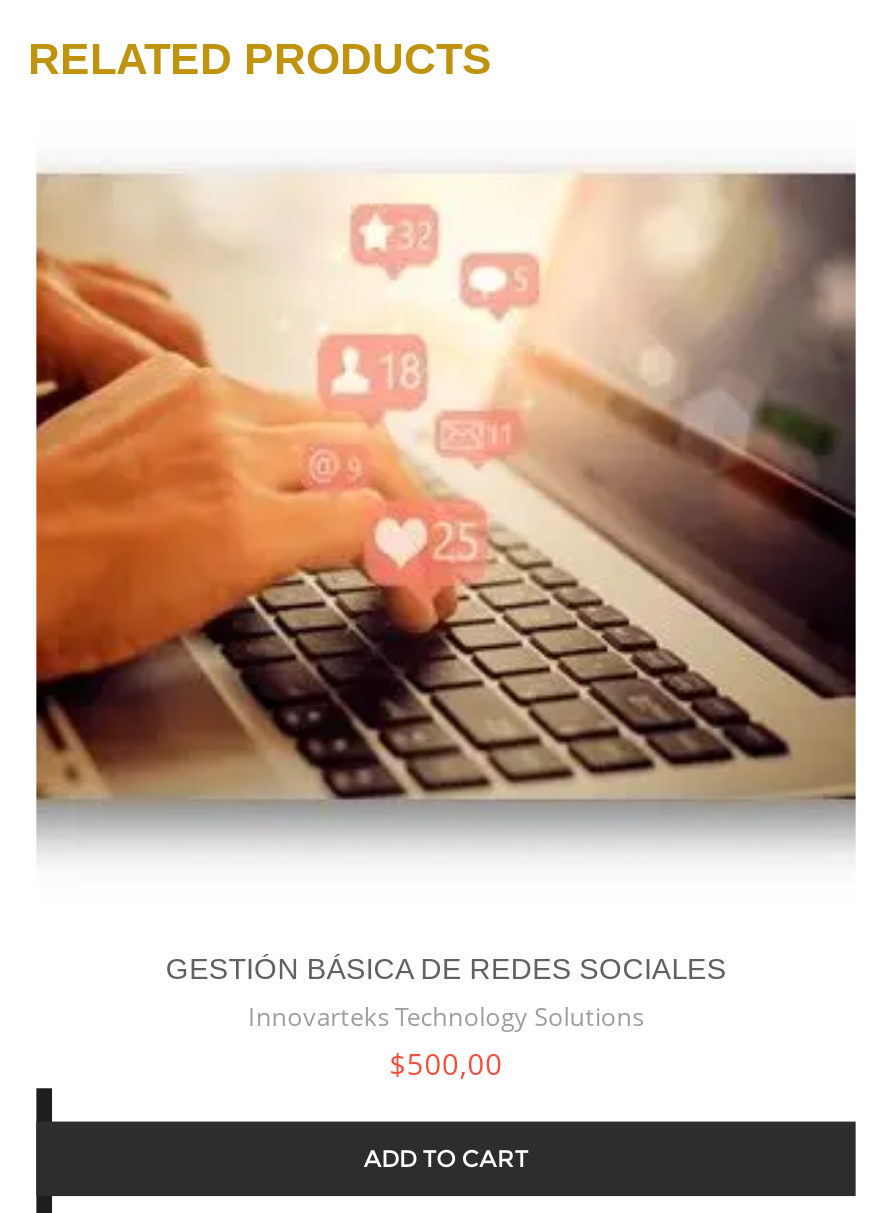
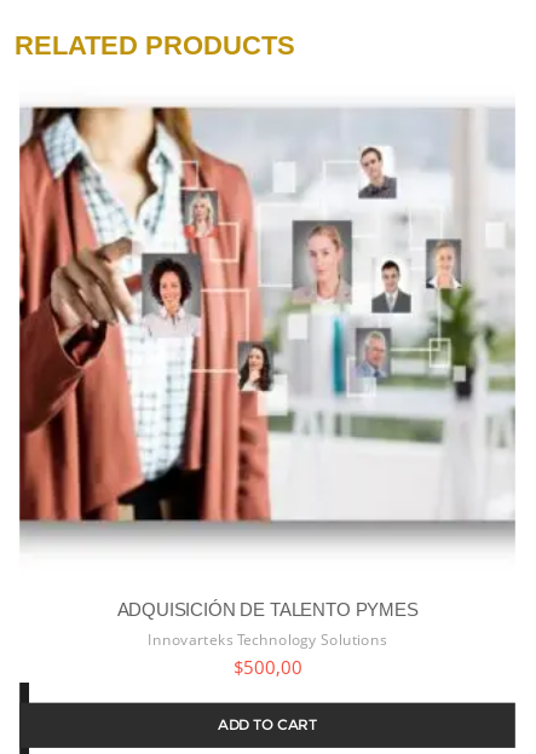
- [image]
+ [image]

- GESTIÓN BÁSICA DE REDES SOCIALES
+ ADQUISICIÓN DE TALENTO PYMES
